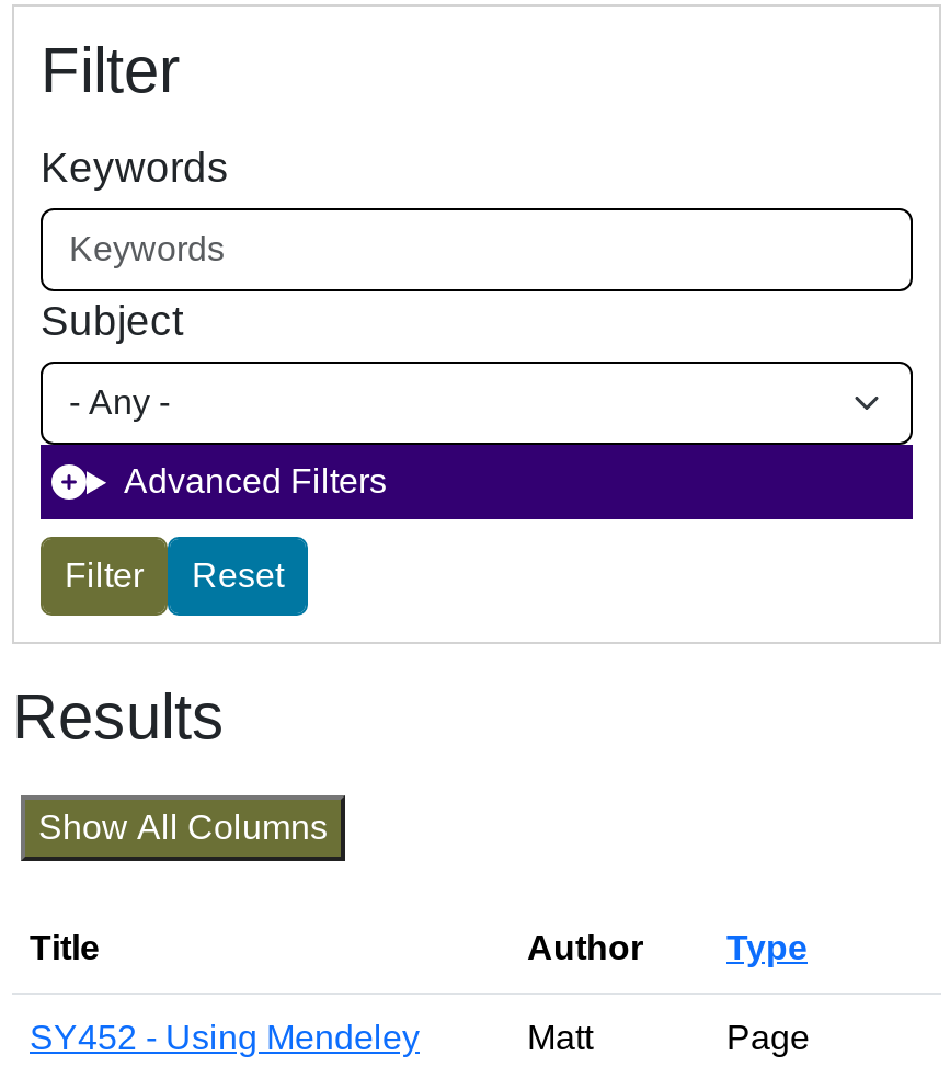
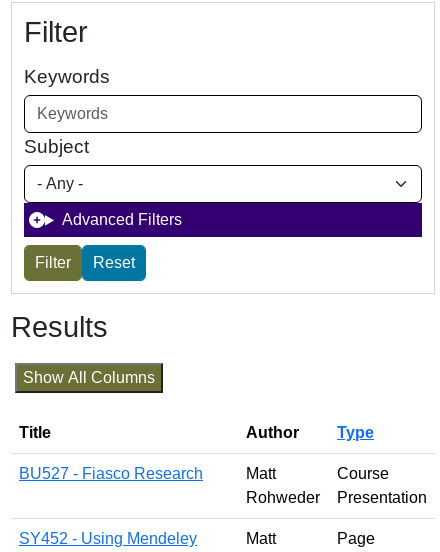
+ BU527 - Fiasco Research
+ Matt
+ Rohweder

+ Course
+ Presentation
